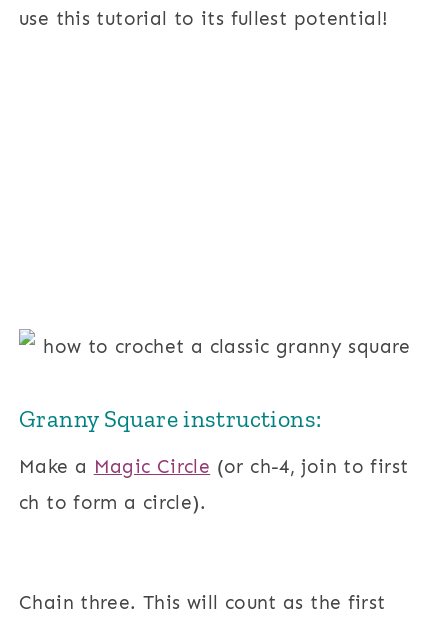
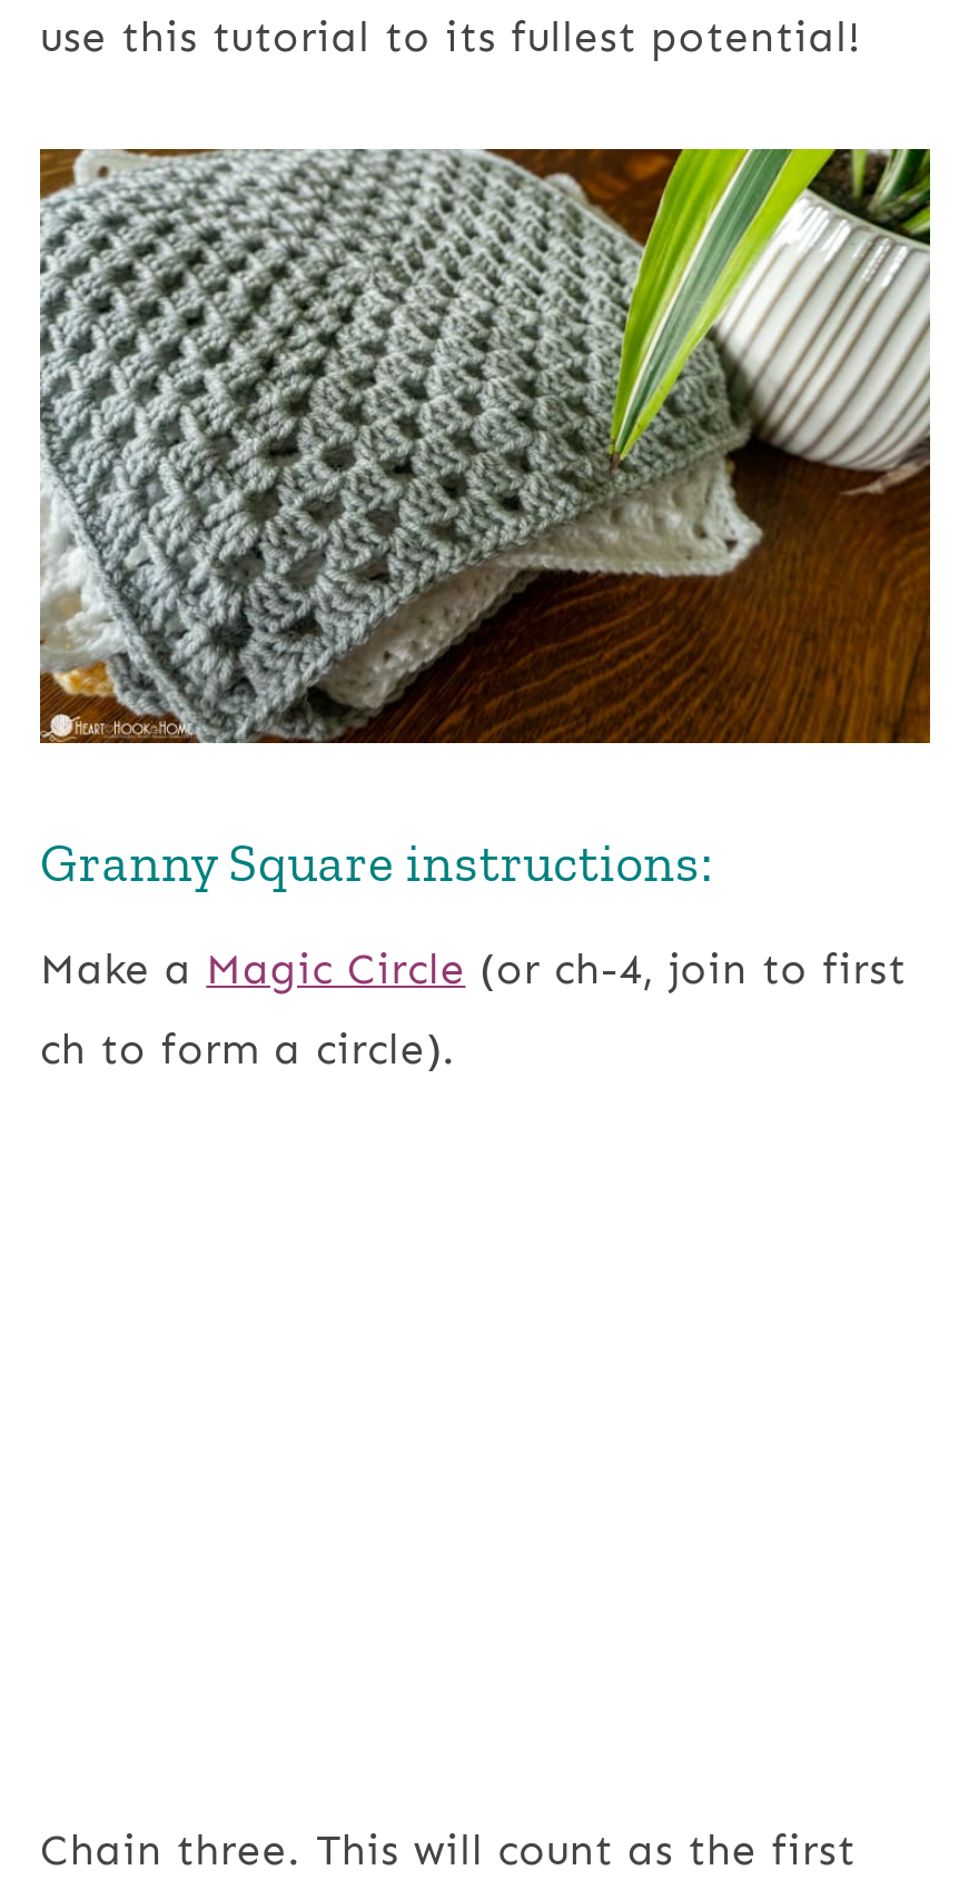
+ [image]

moved up: Granny Square instructions: | Make a Magic Circle (or ch-4, join to first | ch to form a circle).
